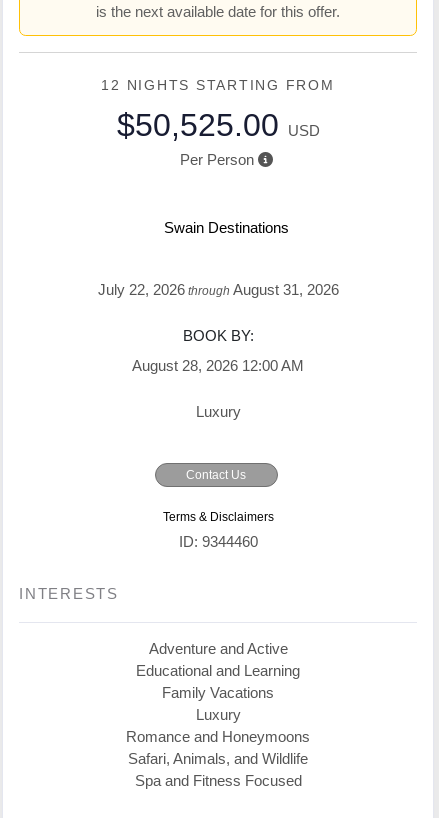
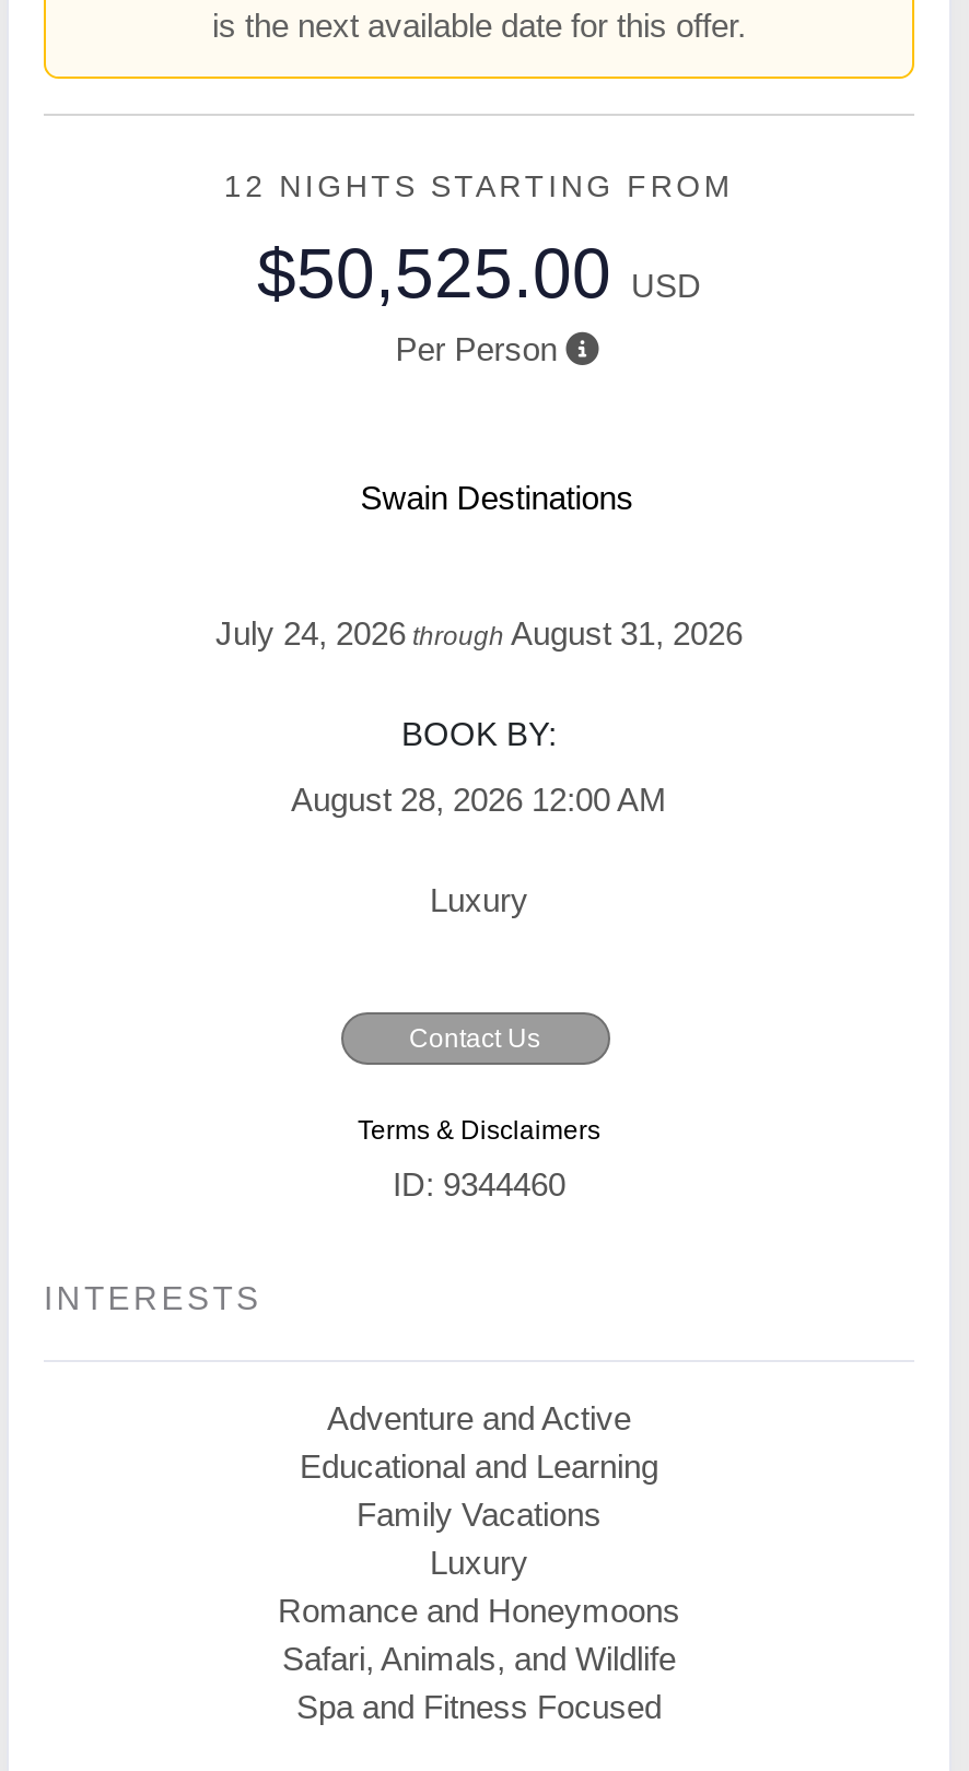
- July 22, 2026 through August 31, 2026
+ July 24, 2026 through August 31, 2026
